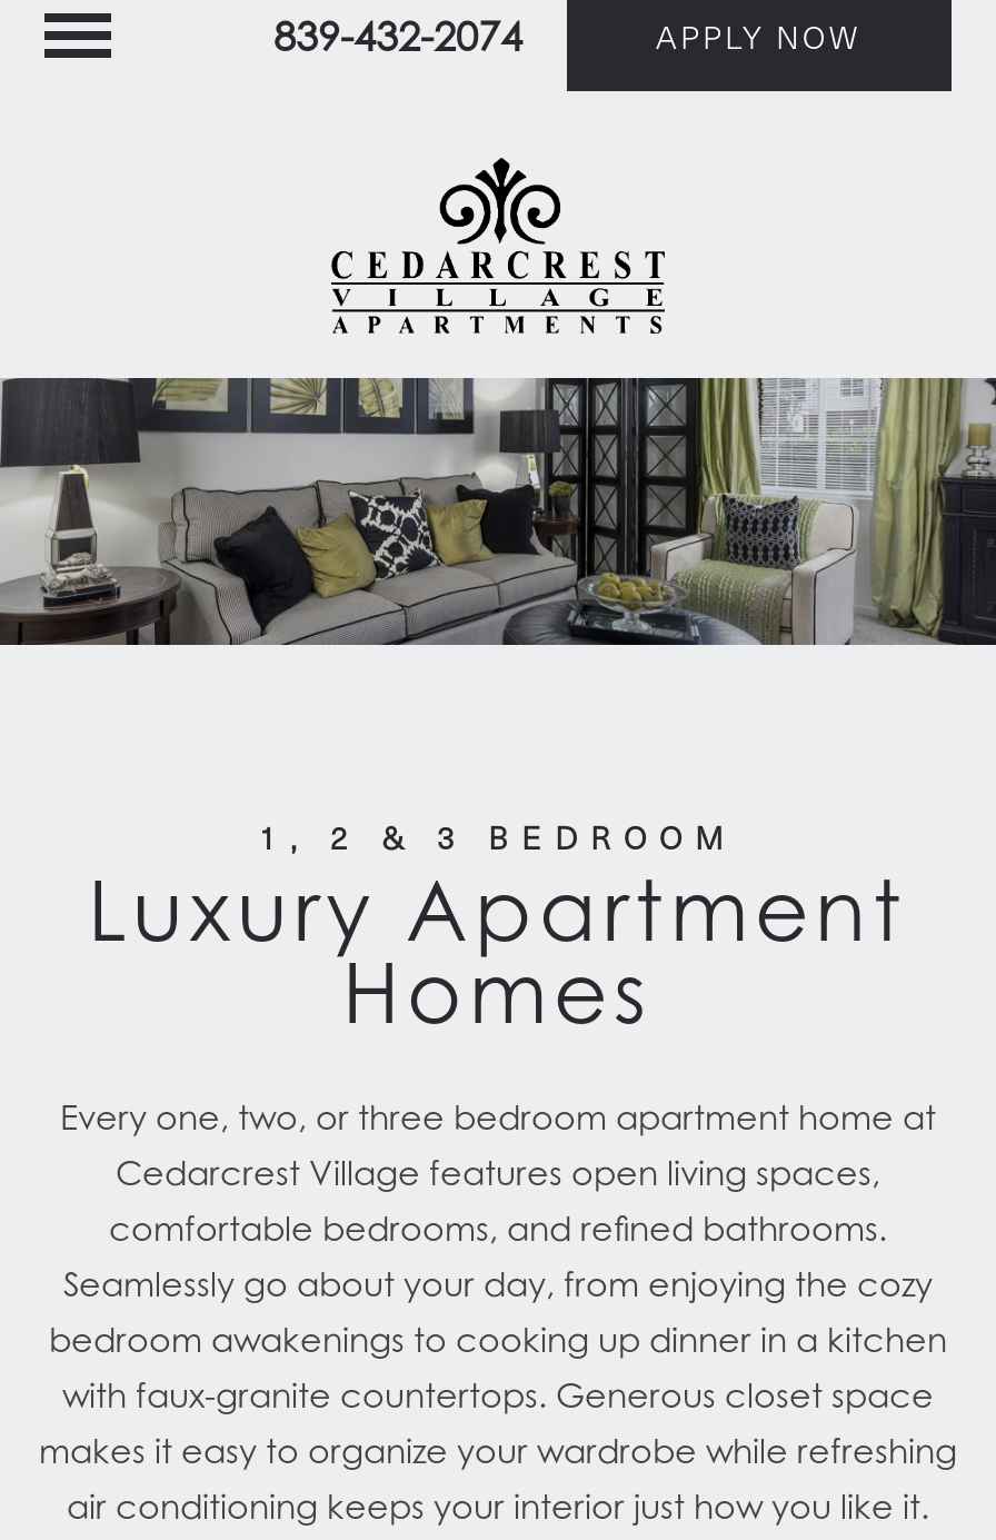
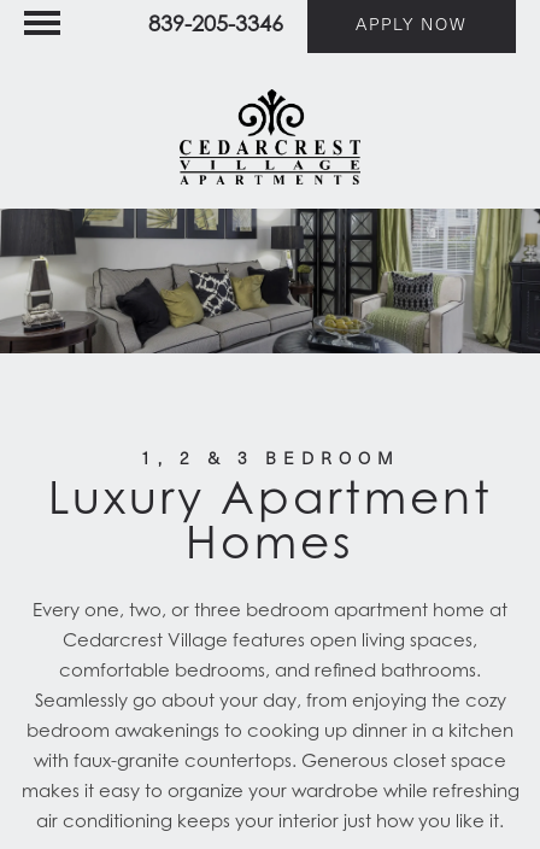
- 839-432-2074
+ 839-205-3346
